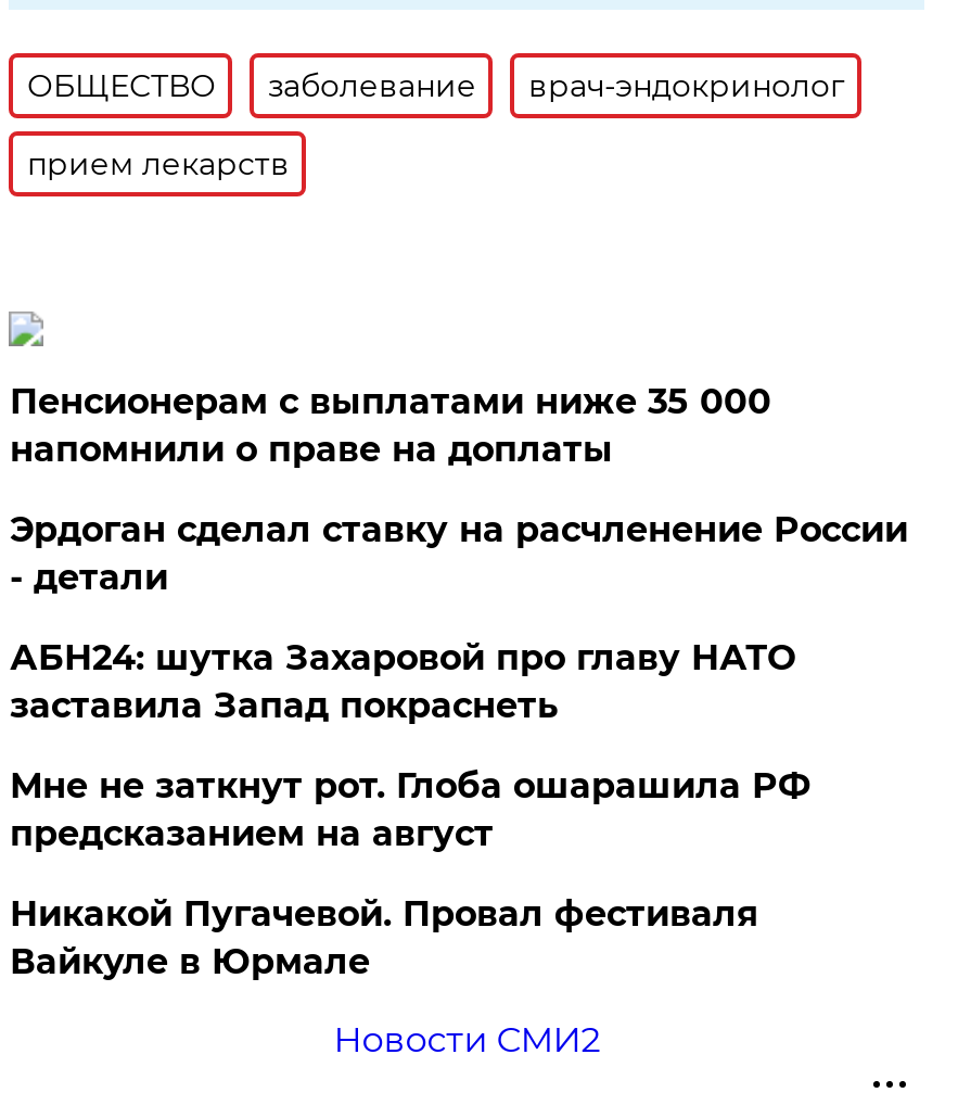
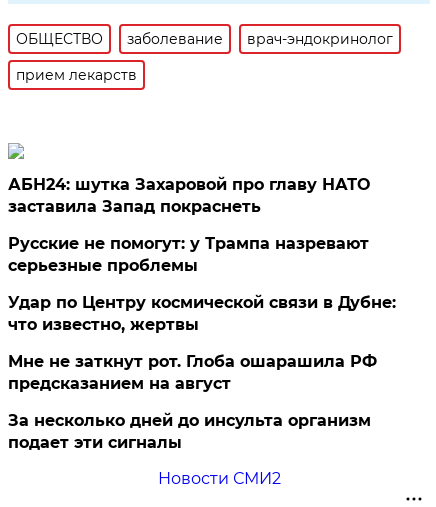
- Пенсионерам с выплатами ниже 35 000
- напомнили о праве на доплаты
- Эрдоган сделал ставку на расчленение России
- - детали

moved up: АБН24: шутка Захаровой про главу НАТО | заставила Запад покраснеть

+ Русские не помогут: у Трампа назревают
+ серьезные проблемы
+ Удар по Центру космической связи в Дубне:
+ что известно, жертвы

- Никакой Пугачевой. Провал фестиваля
- Вайкуле в Юрмале
+ За несколько дней до инсульта организм
+ подает эти сигналы
